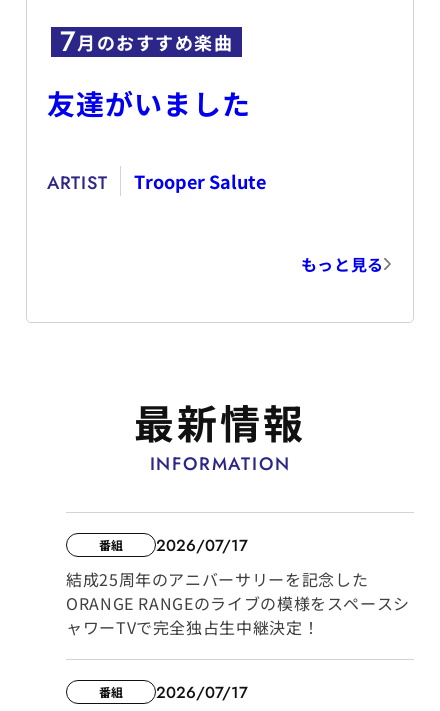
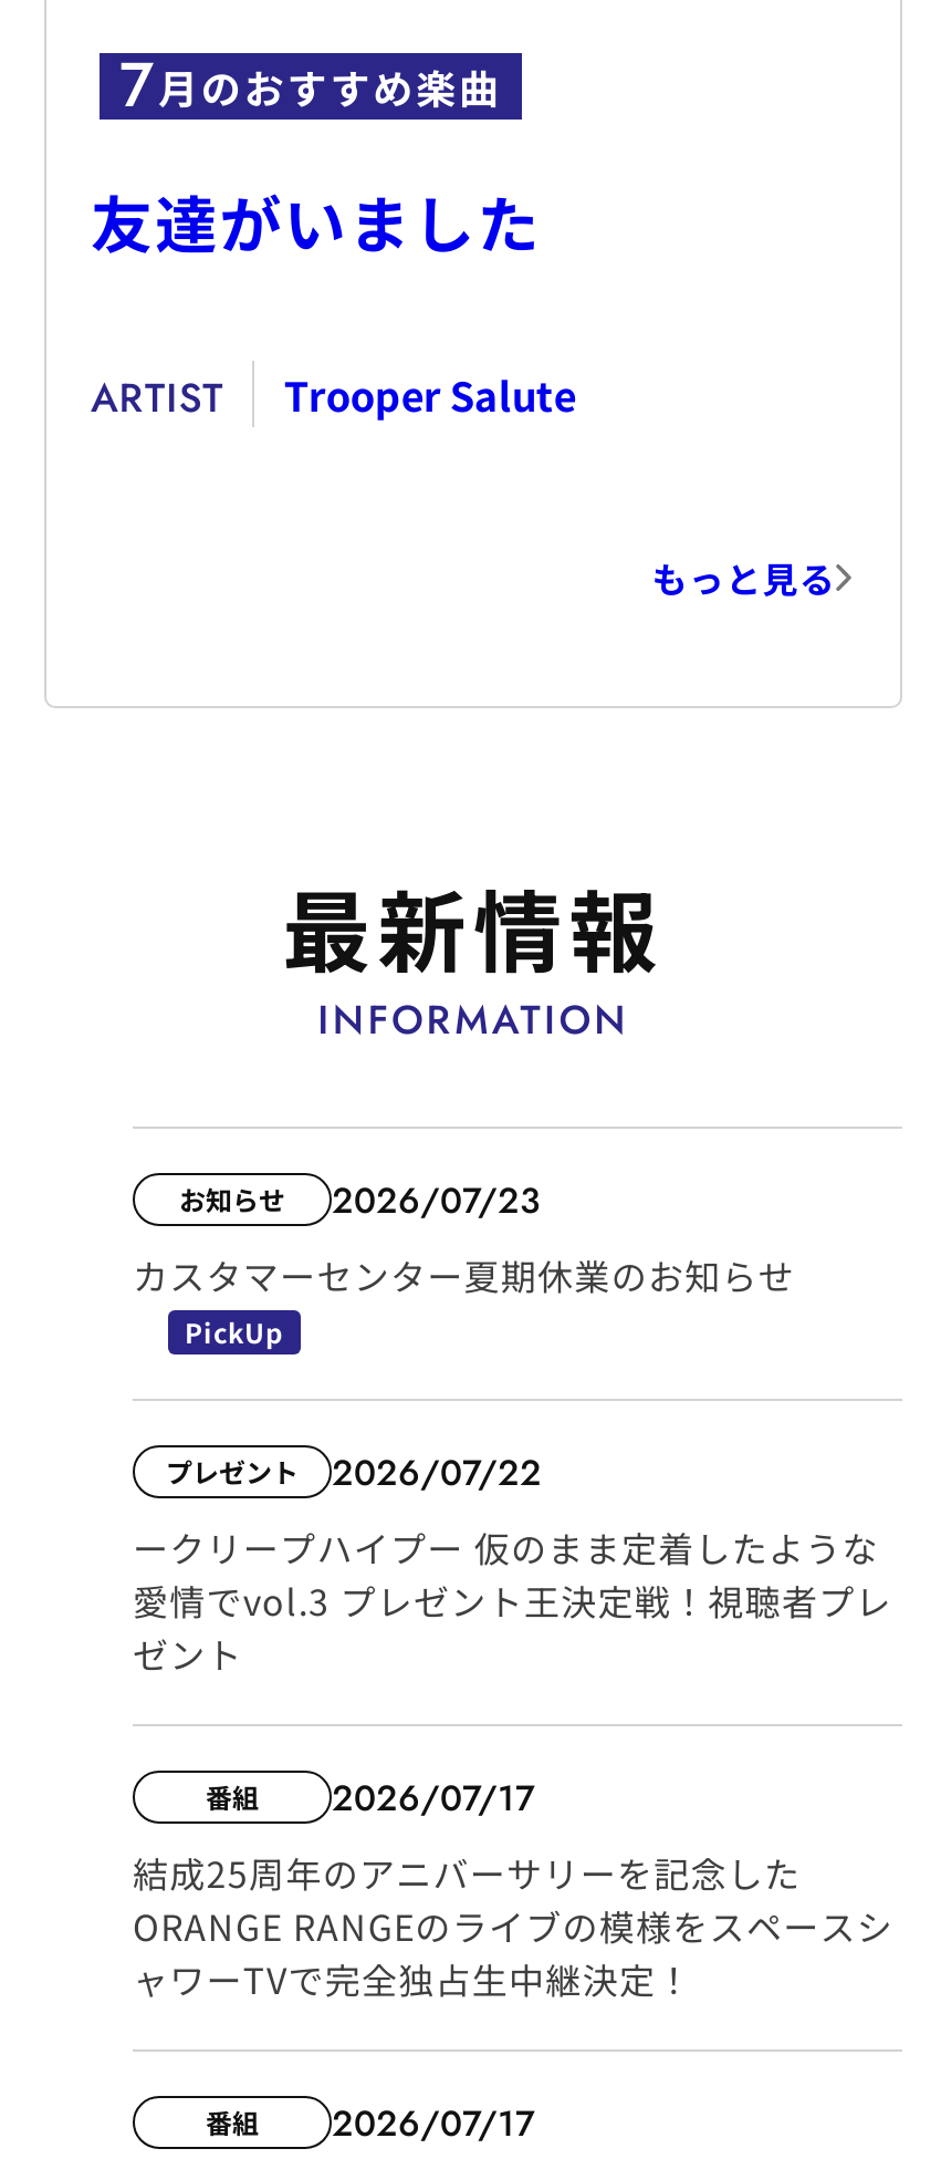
+ お知らせ
+ 2026/07/23
+ カスタマーセンター夏期休業のお知らせ
+ PickUp

+ プレゼント
+ 2026/07/22
+ ークリープハイプー 仮のまま定着したような
+ 愛情でvol.3 プレゼント王決定戦！視聴者プレ
+ ゼント
